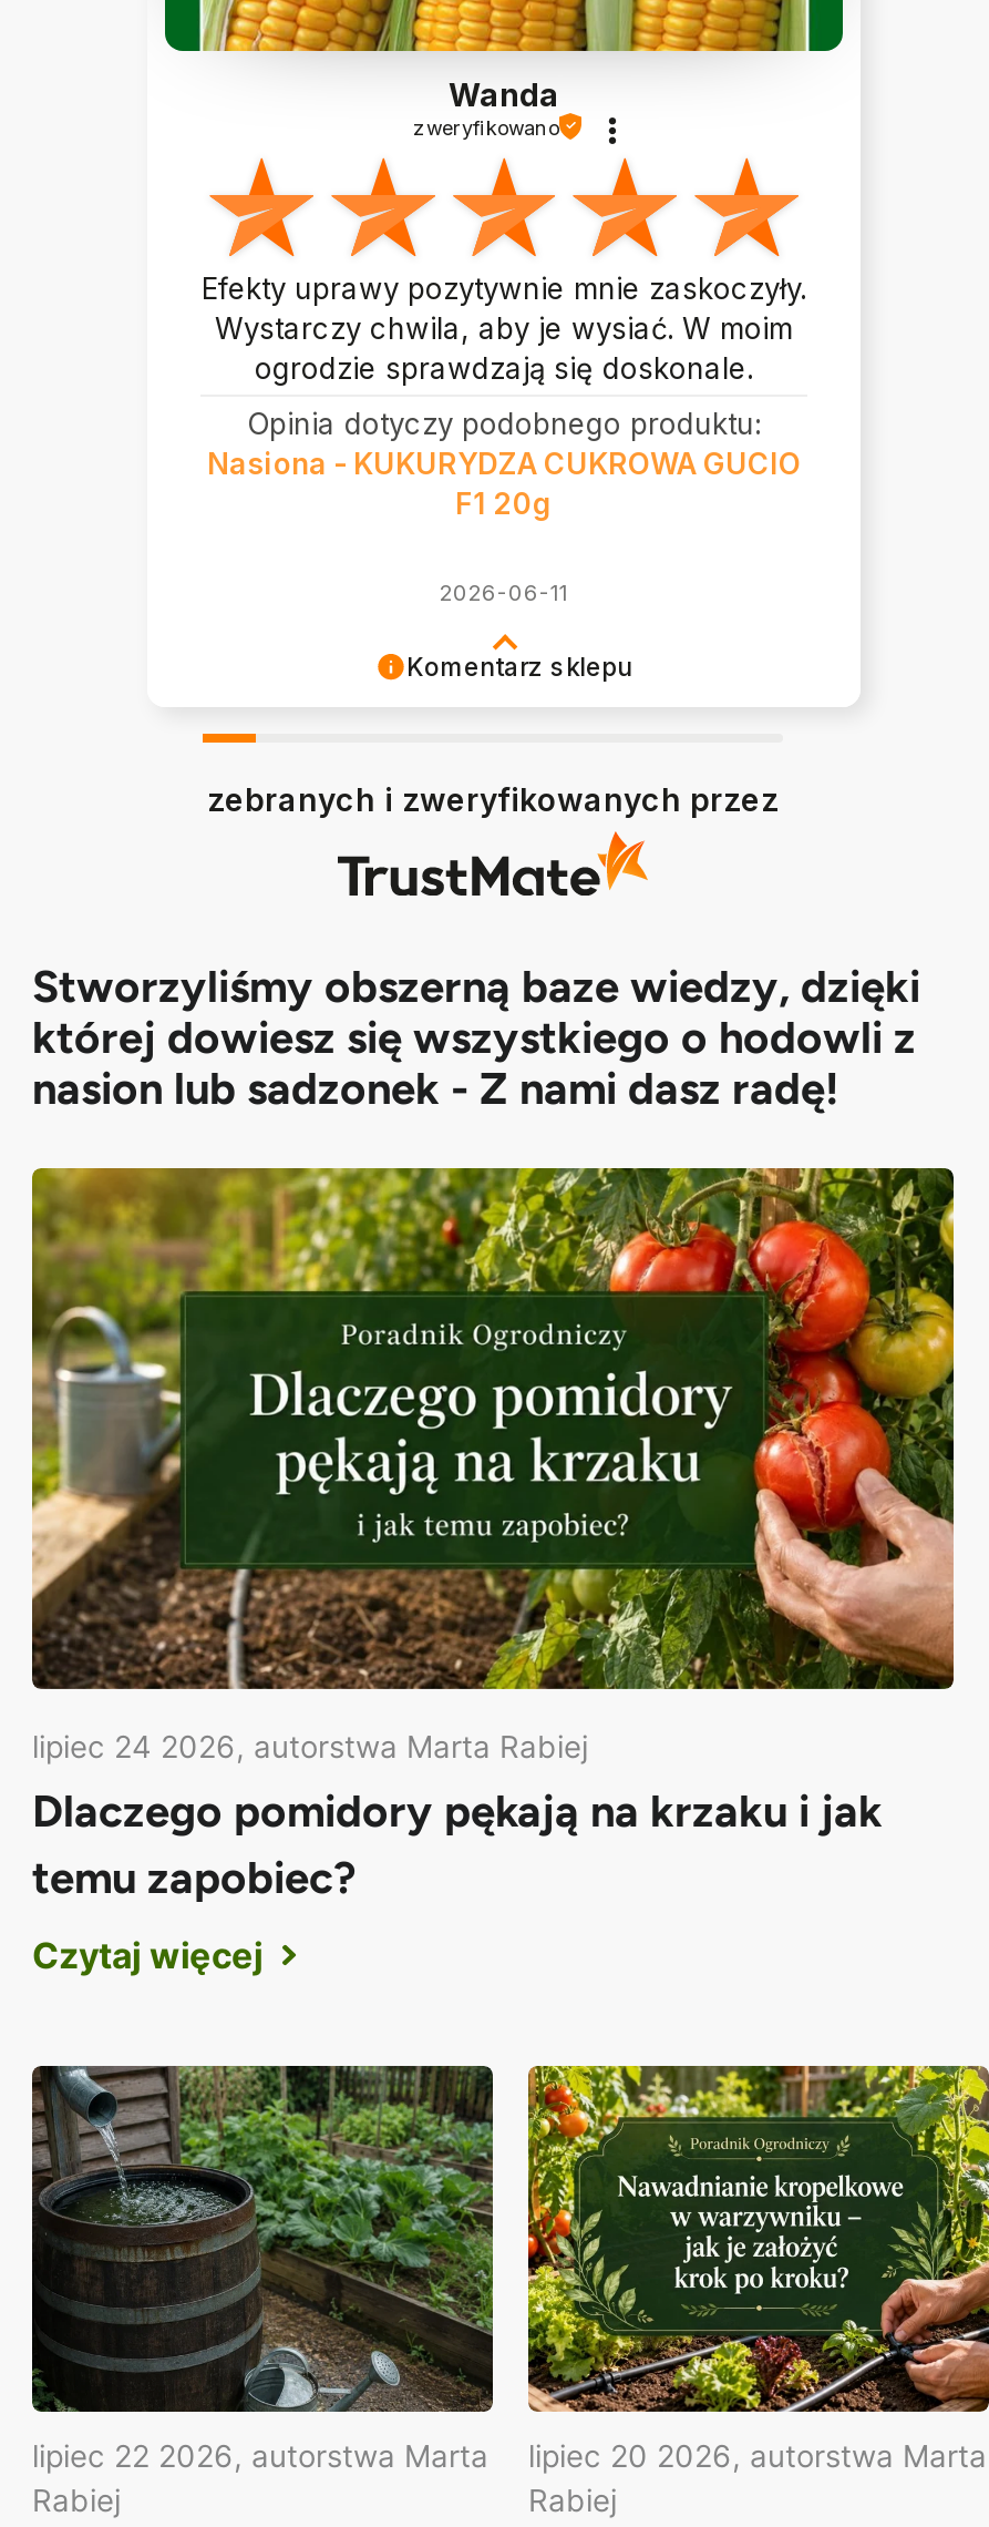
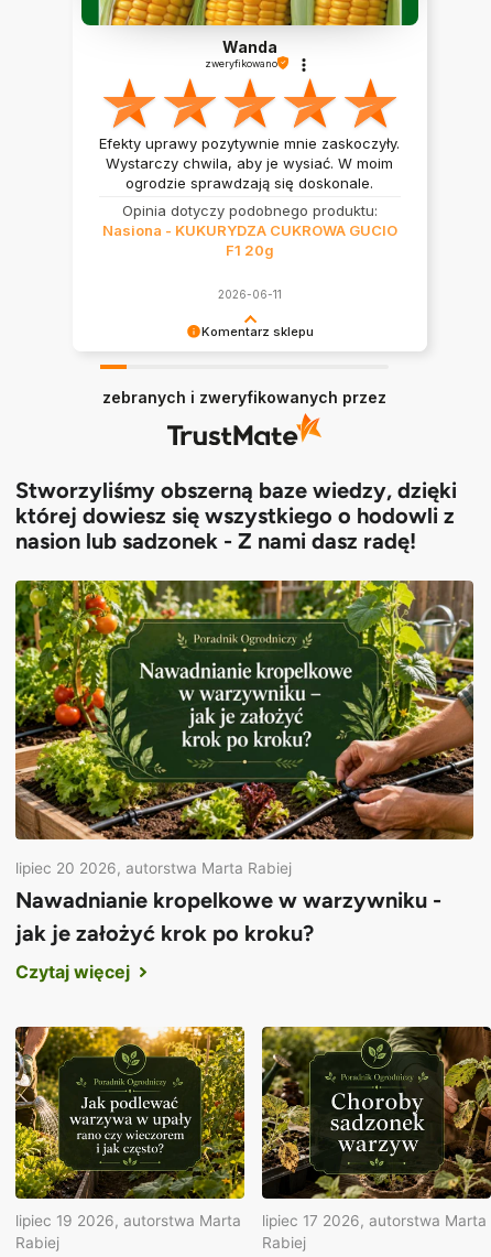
- [image]
- lipiec 24 2026, autorstwa Marta Rabiej
- Dlaczego pomidory pękają na krzaku i jak
- temu zapobiec?
+ [image]
+ lipiec 20 2026, autorstwa Marta Rabiej
+ Nawadnianie kropelkowe w warzywniku -
+ jak je założyć krok po kroku?

- [image]
- lipiec 22 2026, autorstwa Marta
+ [image]
+ lipiec 19 2026, autorstwa Marta

- [image]
- lipiec 20 2026, autorstwa Marta
+ [image]
+ lipiec 17 2026, autorstwa Marta
